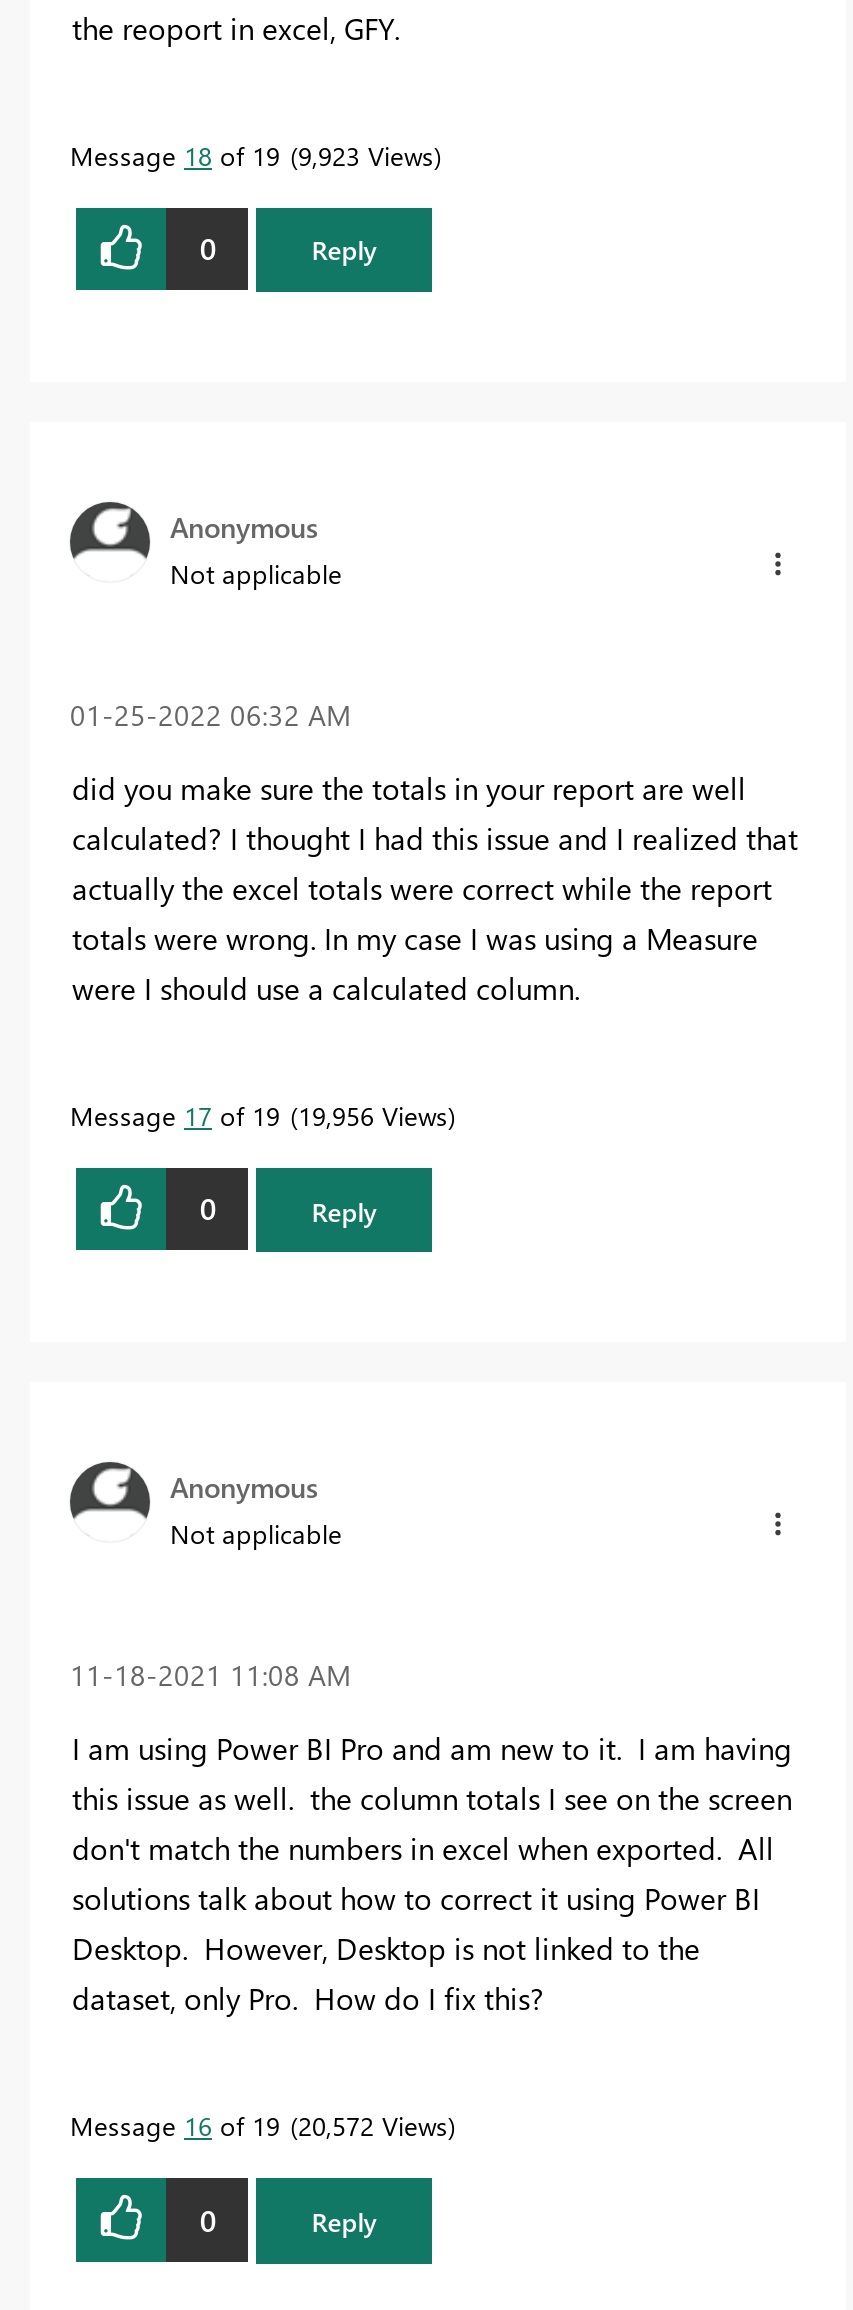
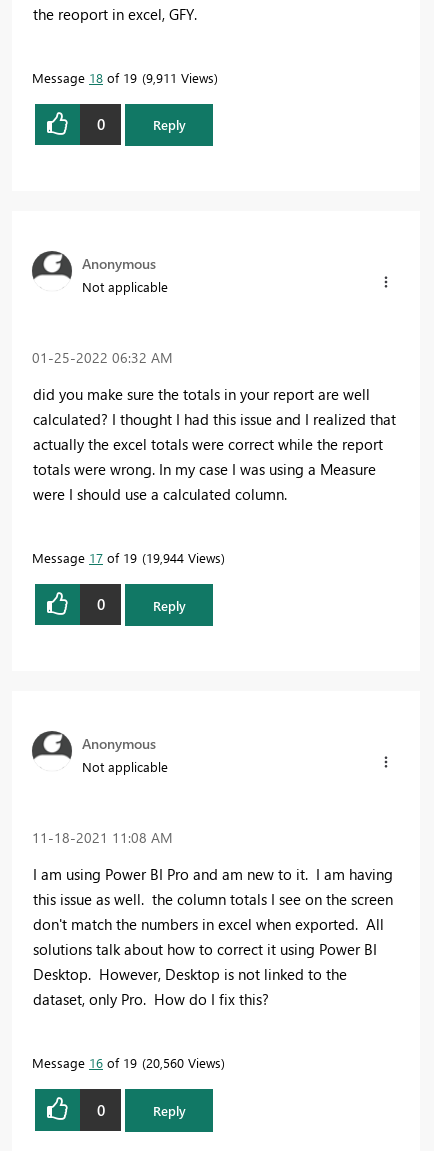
- Message 18 of 19 9,923 Views
+ Message 18 of 19 9,911 Views

- Message 17 of 19 19,956 Views
+ Message 17 of 19 19,944 Views

- Message 16 of 19 20,572 Views
+ Message 16 of 19 20,560 Views
